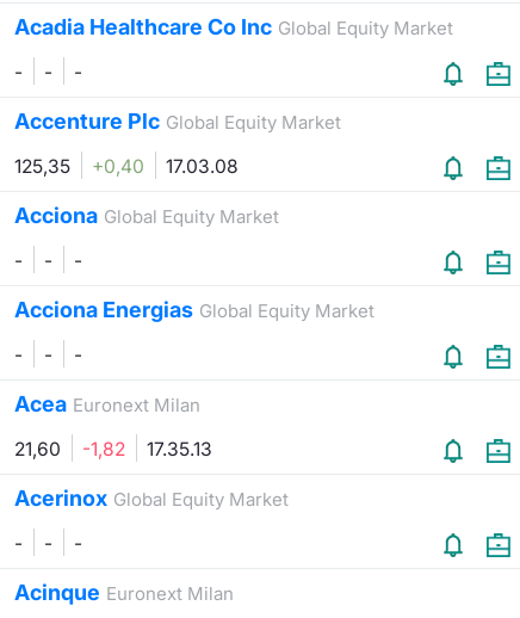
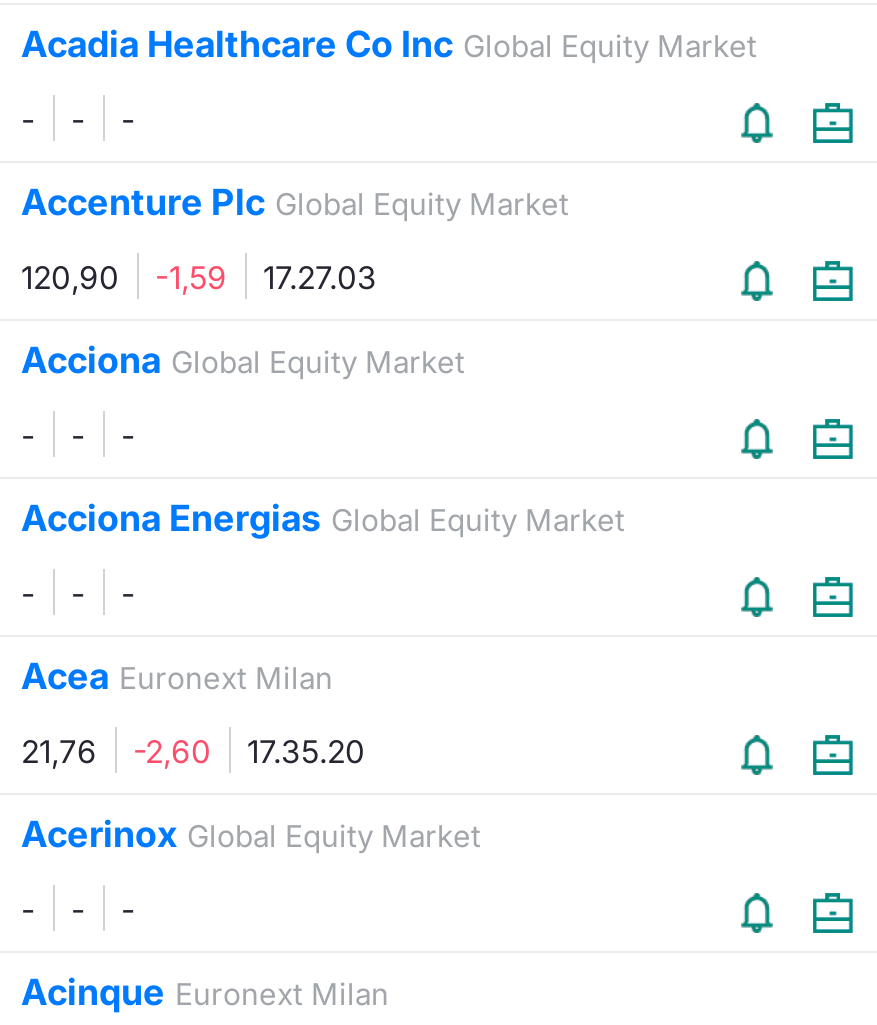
- 125,35
+ 120,90

- +0,40
+ -1,59

- 17.03.08
+ 17.27.03

- 21,60
+ 21,76

- -1,82
+ -2,60

- 17.35.13
+ 17.35.20
